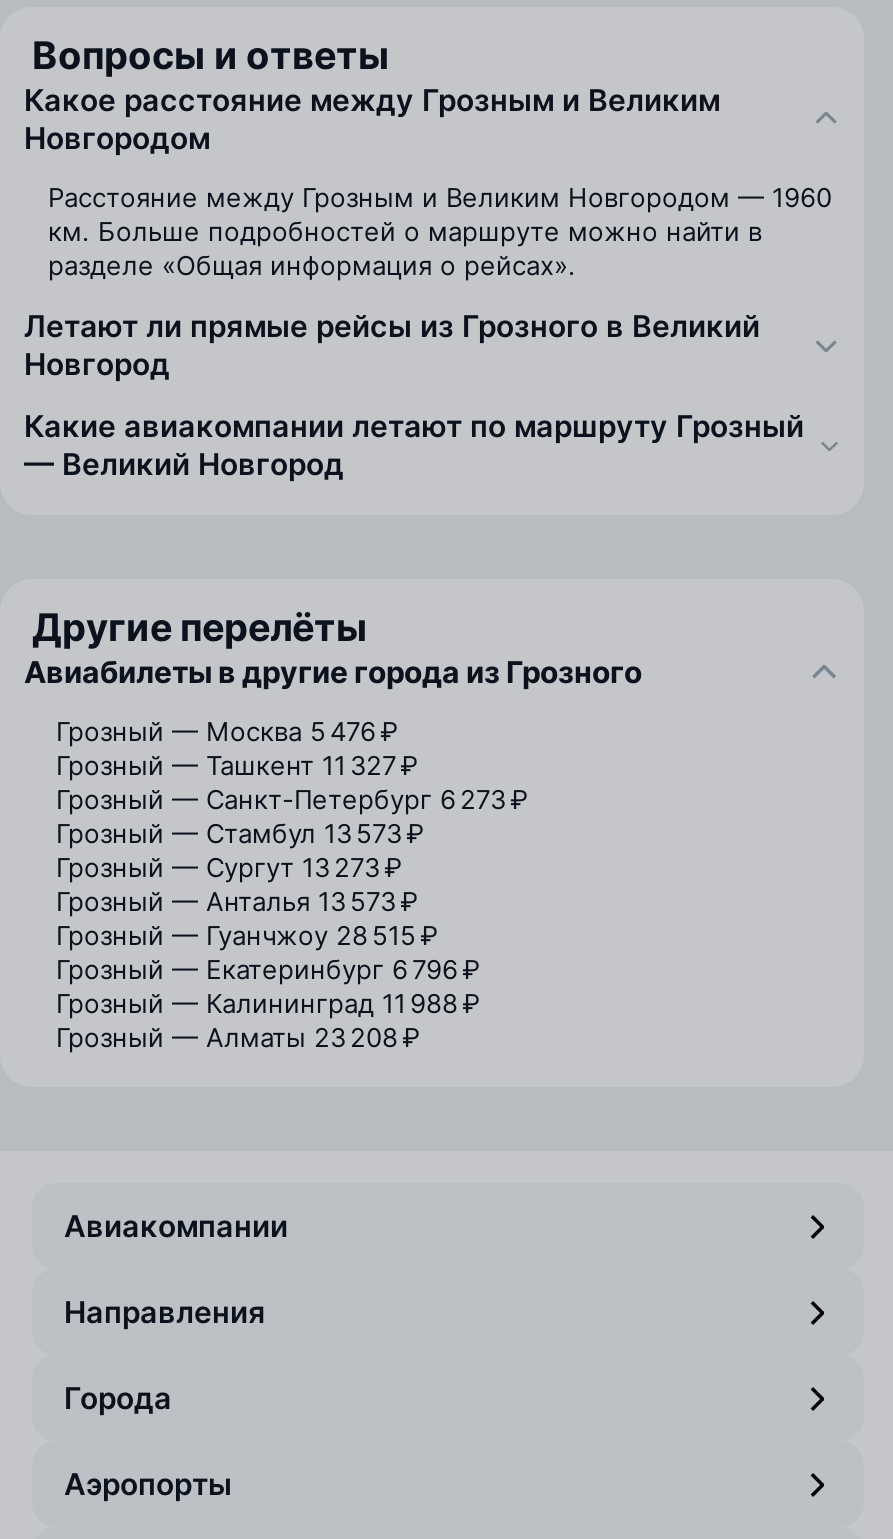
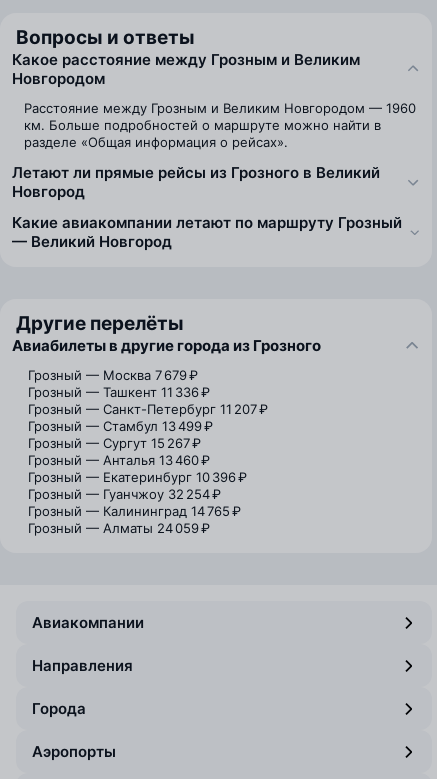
- Грозный — Москва 5 476 ₽
+ Грозный — Москва 7 679 ₽

- Грозный — Ташкент 11 327 ₽
+ Грозный — Ташкент 11 336 ₽

- Грозный — Санкт-Петербург 6 273 ₽
+ Грозный — Санкт-Петербург 11 207 ₽

- Грозный — Стамбул 13 573 ₽
+ Грозный — Стамбул 13 499 ₽

- Грозный — Сургут 13 273 ₽
+ Грозный — Сургут 15 267 ₽

- Грозный — Анталья 13 573 ₽
+ Грозный — Анталья 13 460 ₽

- Грозный — Гуанчжоу 28 515 ₽
+ Грозный — Екатеринбург 10 396 ₽

- Грозный — Екатеринбург 6 796 ₽
+ Грозный — Гуанчжоу 32 254 ₽

- Грозный — Калининград 11 988 ₽
+ Грозный — Калининград 14 765 ₽

- Грозный — Алматы 23 208 ₽
+ Грозный — Алматы 24 059 ₽
